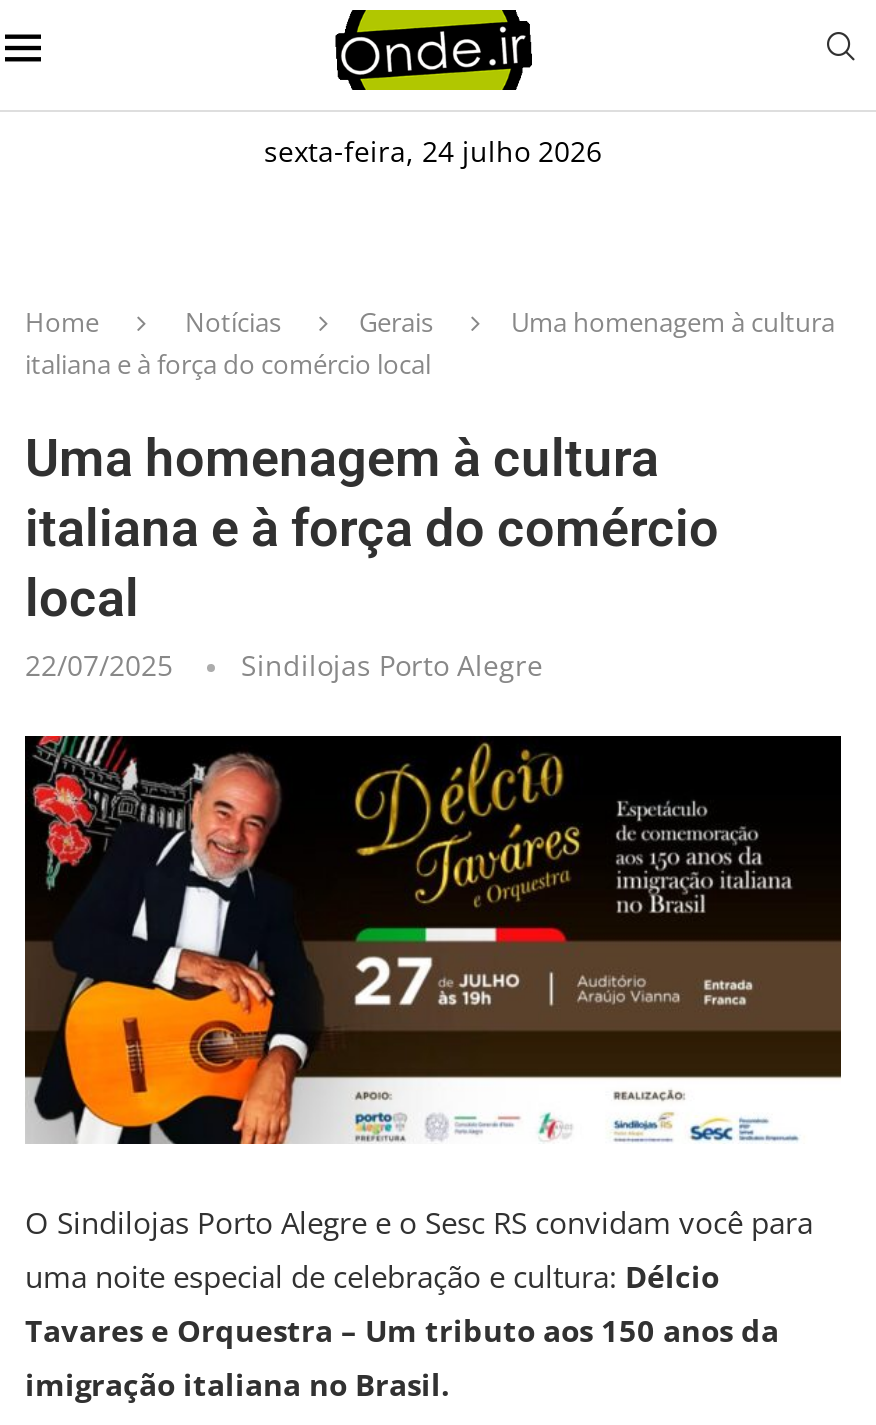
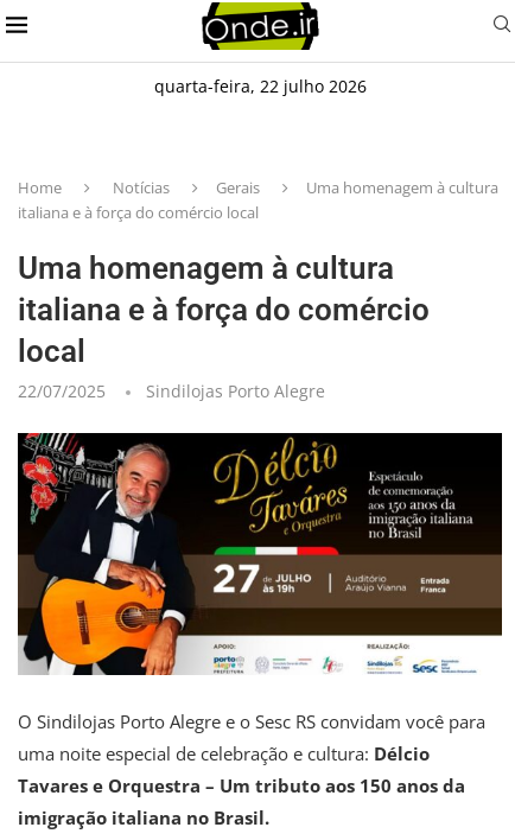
- sexta-feira, 24 julho 2026
+ quarta-feira, 22 julho 2026
